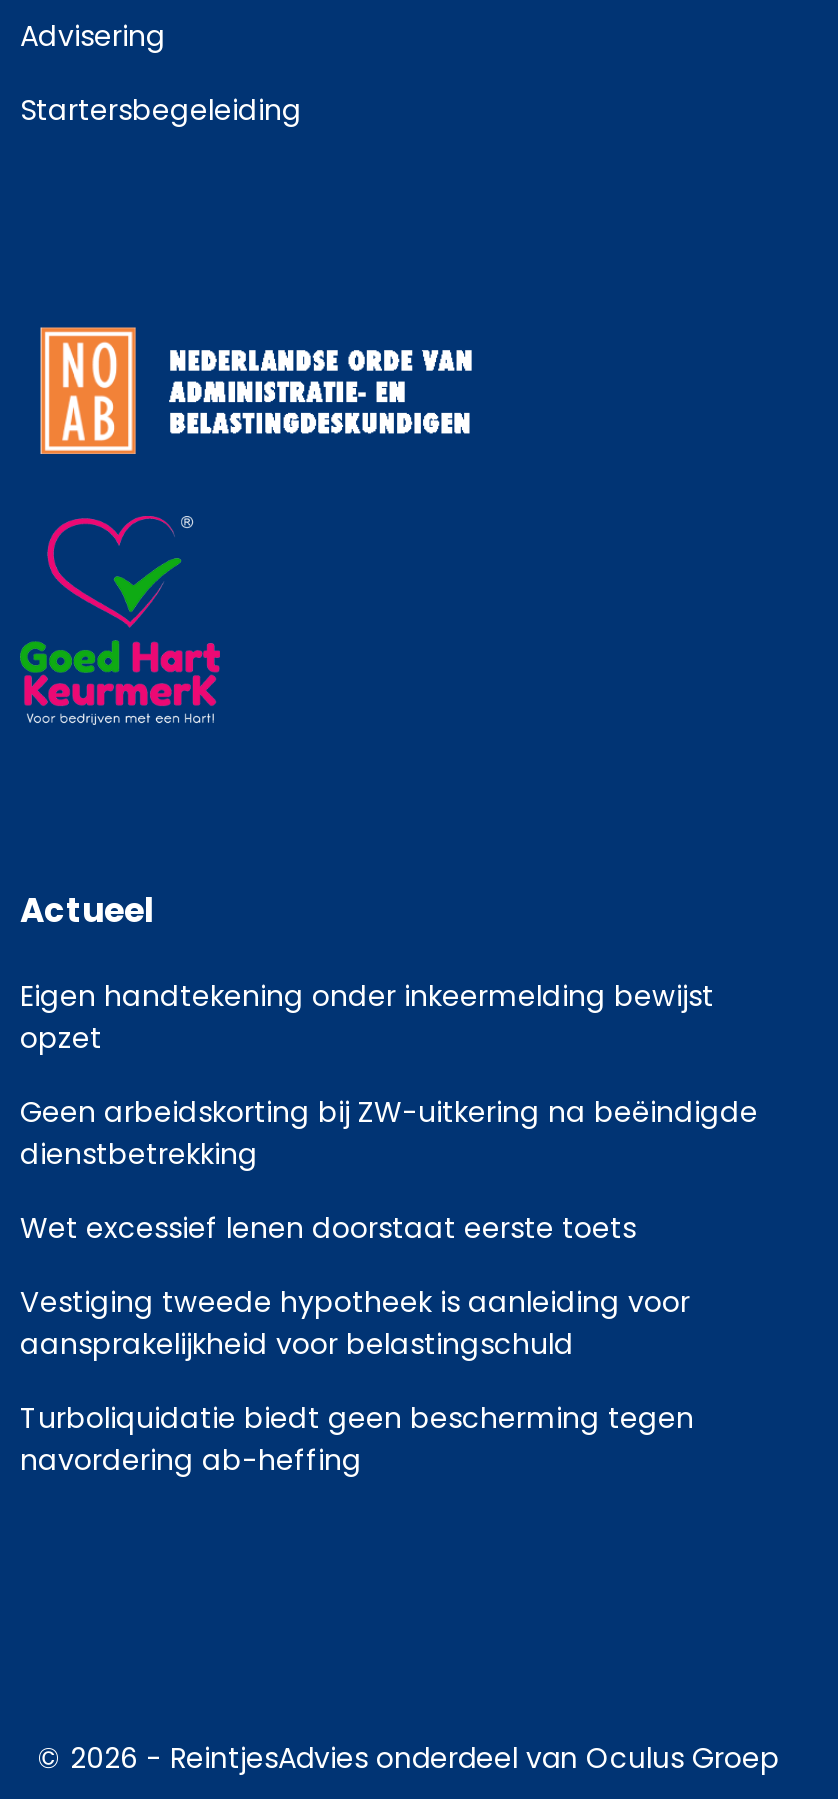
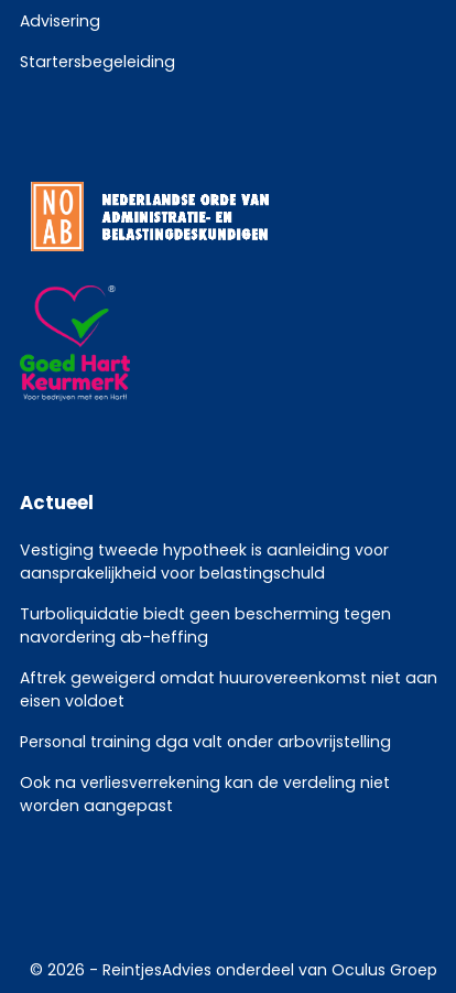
- Eigen handtekening onder inkeermelding bewijst
- opzet
- Geen arbeidskorting bij ZW-uitkering na beëindigde
- dienstbetrekking
- Wet excessief lenen doorstaat eerste toets

moved up: Vestiging tweede hypotheek is aanleiding voor | aansprakelijkheid voor belastingschuld | Turboliquidatie biedt geen bescherming tegen | navordering ab-heffing

+ Aftrek geweigerd omdat huurovereenkomst niet aan
+ eisen voldoet
+ Personal training dga valt onder arbovrijstelling
+ Ook na verliesverrekening kan de verdeling niet
+ worden aangepast
